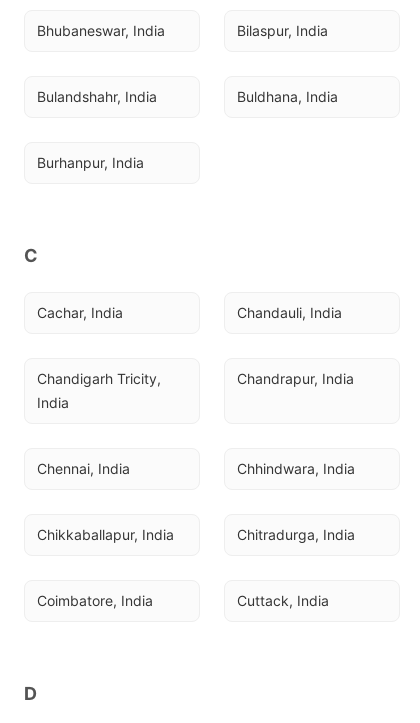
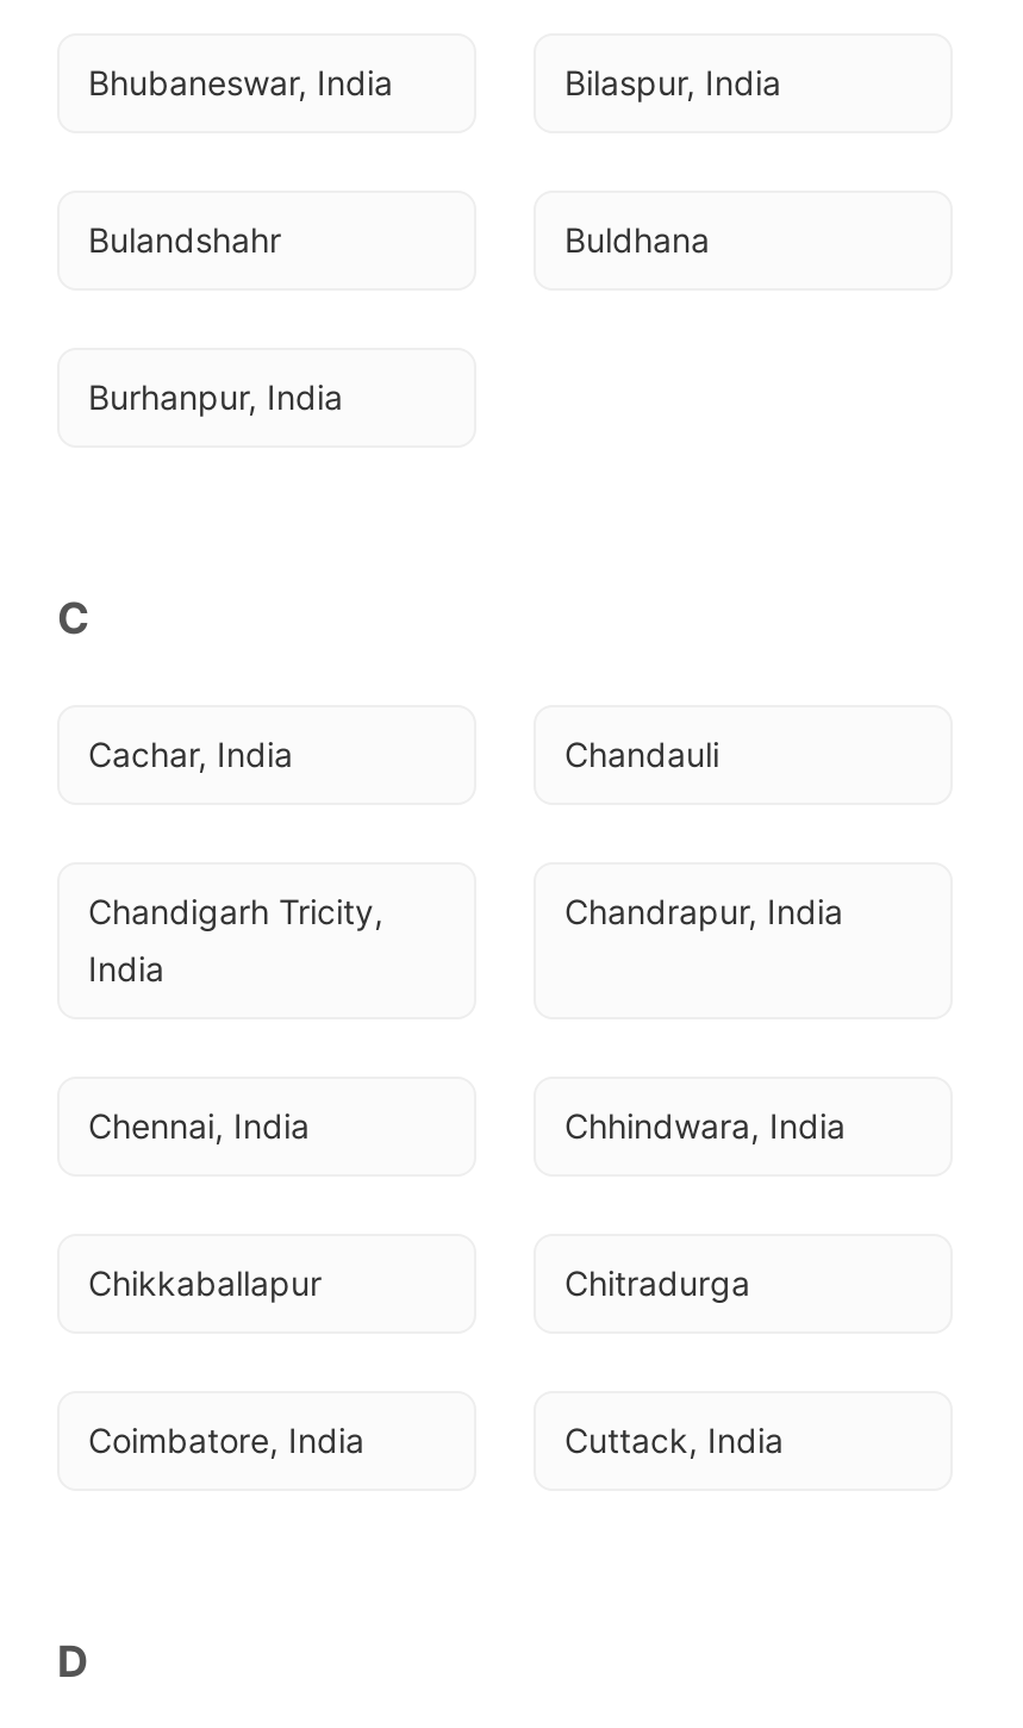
- Bulandshahr, India
- Buldhana, India
+ Bulandshahr
+ Buldhana

- Chandauli, India
+ Chandauli

- Chikkaballapur, India
- Chitradurga, India
+ Chikkaballapur
+ Chitradurga
